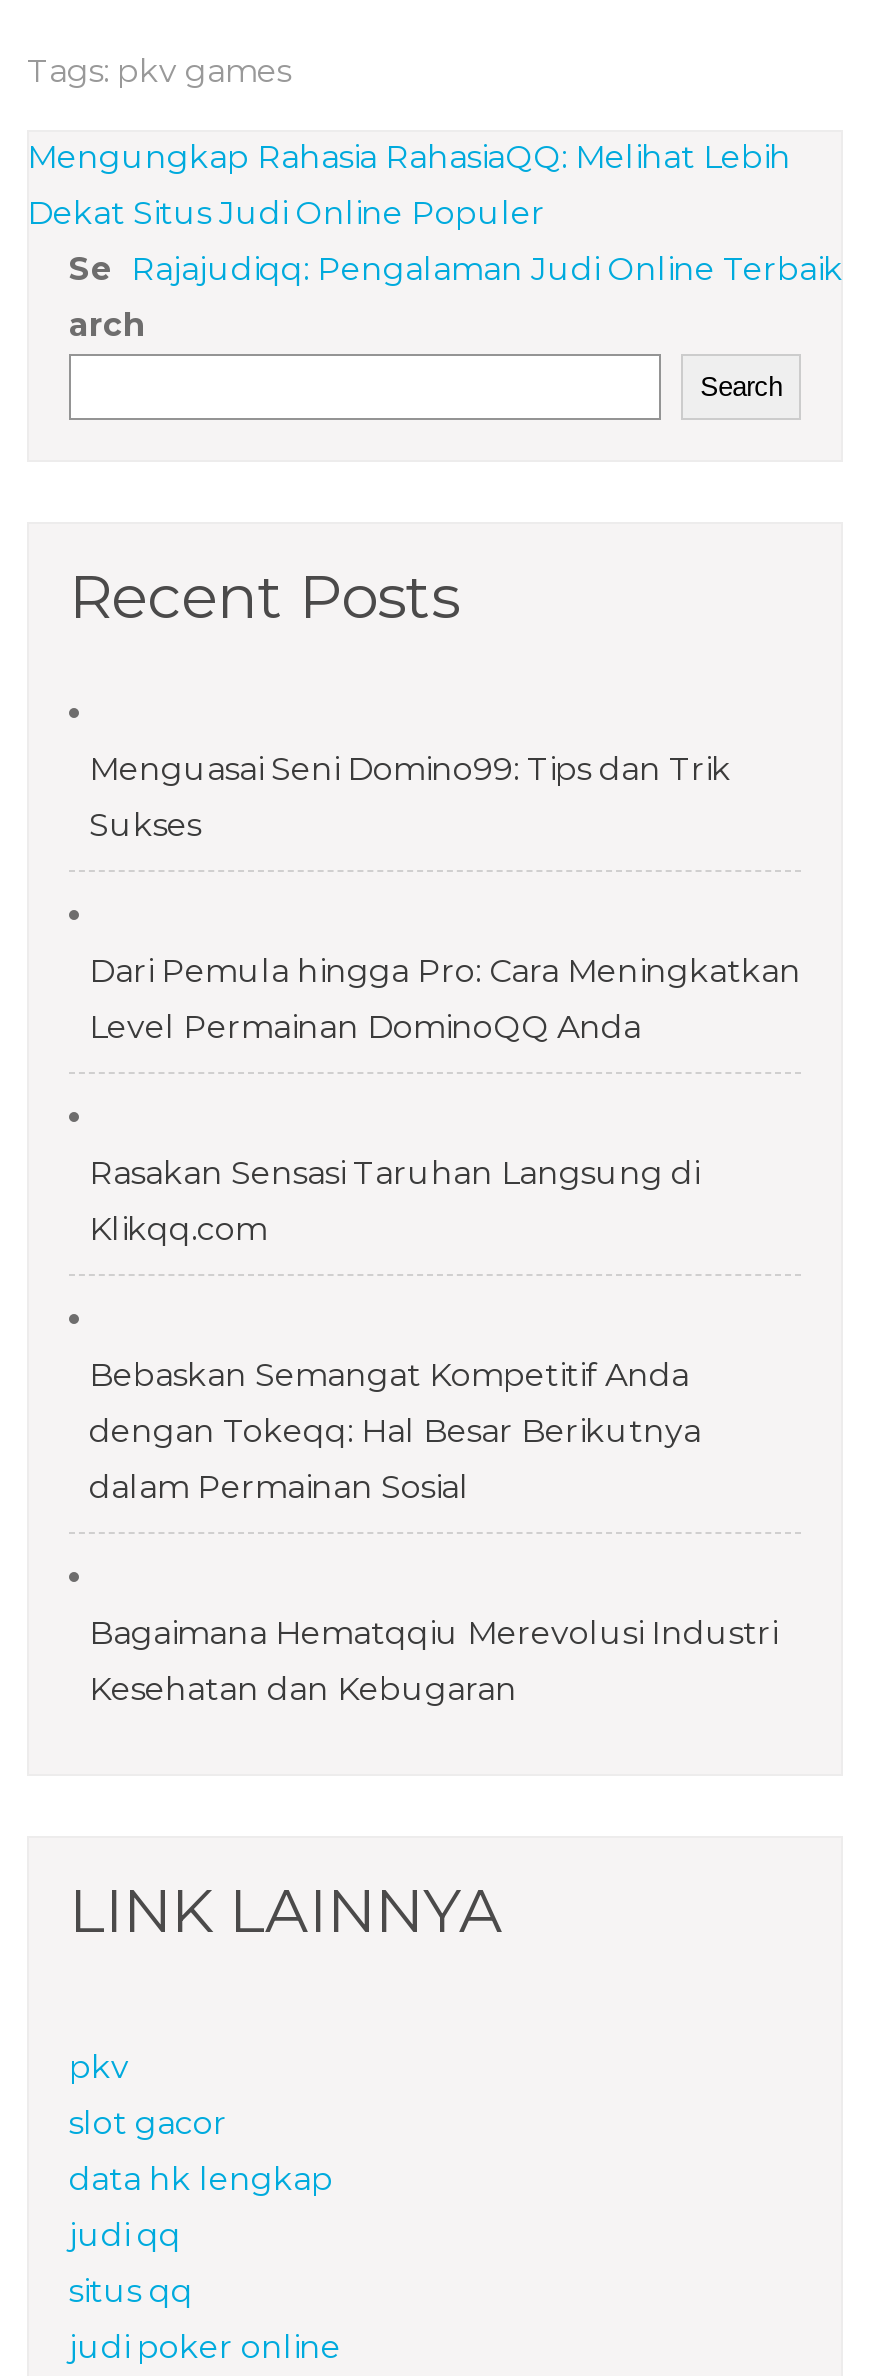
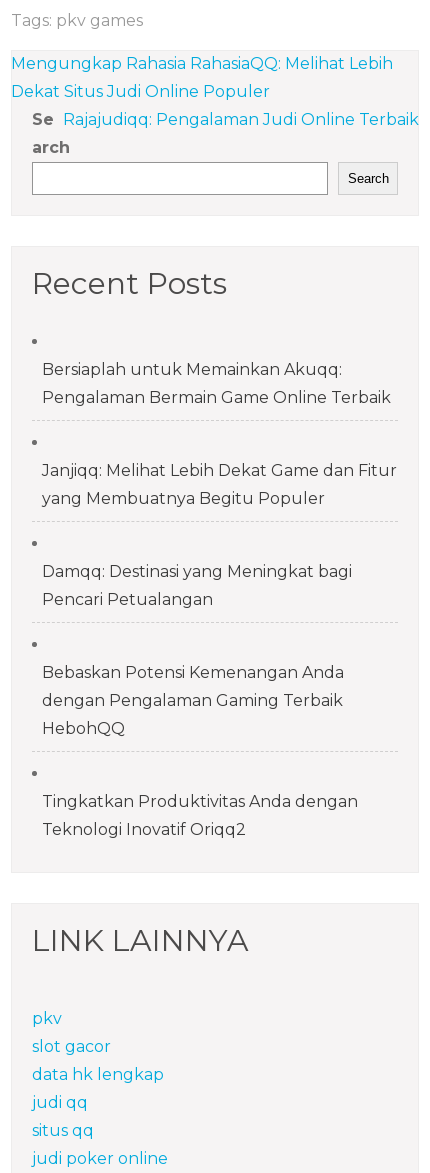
- Menguasai Seni Domino99: Tips dan Trik
+ Bersiaplah untuk Memainkan Akuqq:

- Sukses
+ Pengalaman Bermain Game Online Terbaik

- Dari Pemula hingga Pro: Cara Meningkatkan
+ Janjiqq: Melihat Lebih Dekat Game dan Fitur

- Level Permainan DominoQQ Anda
+ yang Membuatnya Begitu Populer

- Rasakan Sensasi Taruhan Langsung di
+ Damqq: Destinasi yang Meningkat bagi

- Klikqq.com
+ Pencari Petualangan

- Bebaskan Semangat Kompetitif Anda
+ Bebaskan Potensi Kemenangan Anda

- dengan Tokeqq: Hal Besar Berikutnya
+ dengan Pengalaman Gaming Terbaik

- dalam Permainan Sosial
+ HebohQQ

- Bagaimana Hematqqiu Merevolusi Industri
+ Tingkatkan Produktivitas Anda dengan

- Kesehatan dan Kebugaran
+ Teknologi Inovatif Oriqq2
